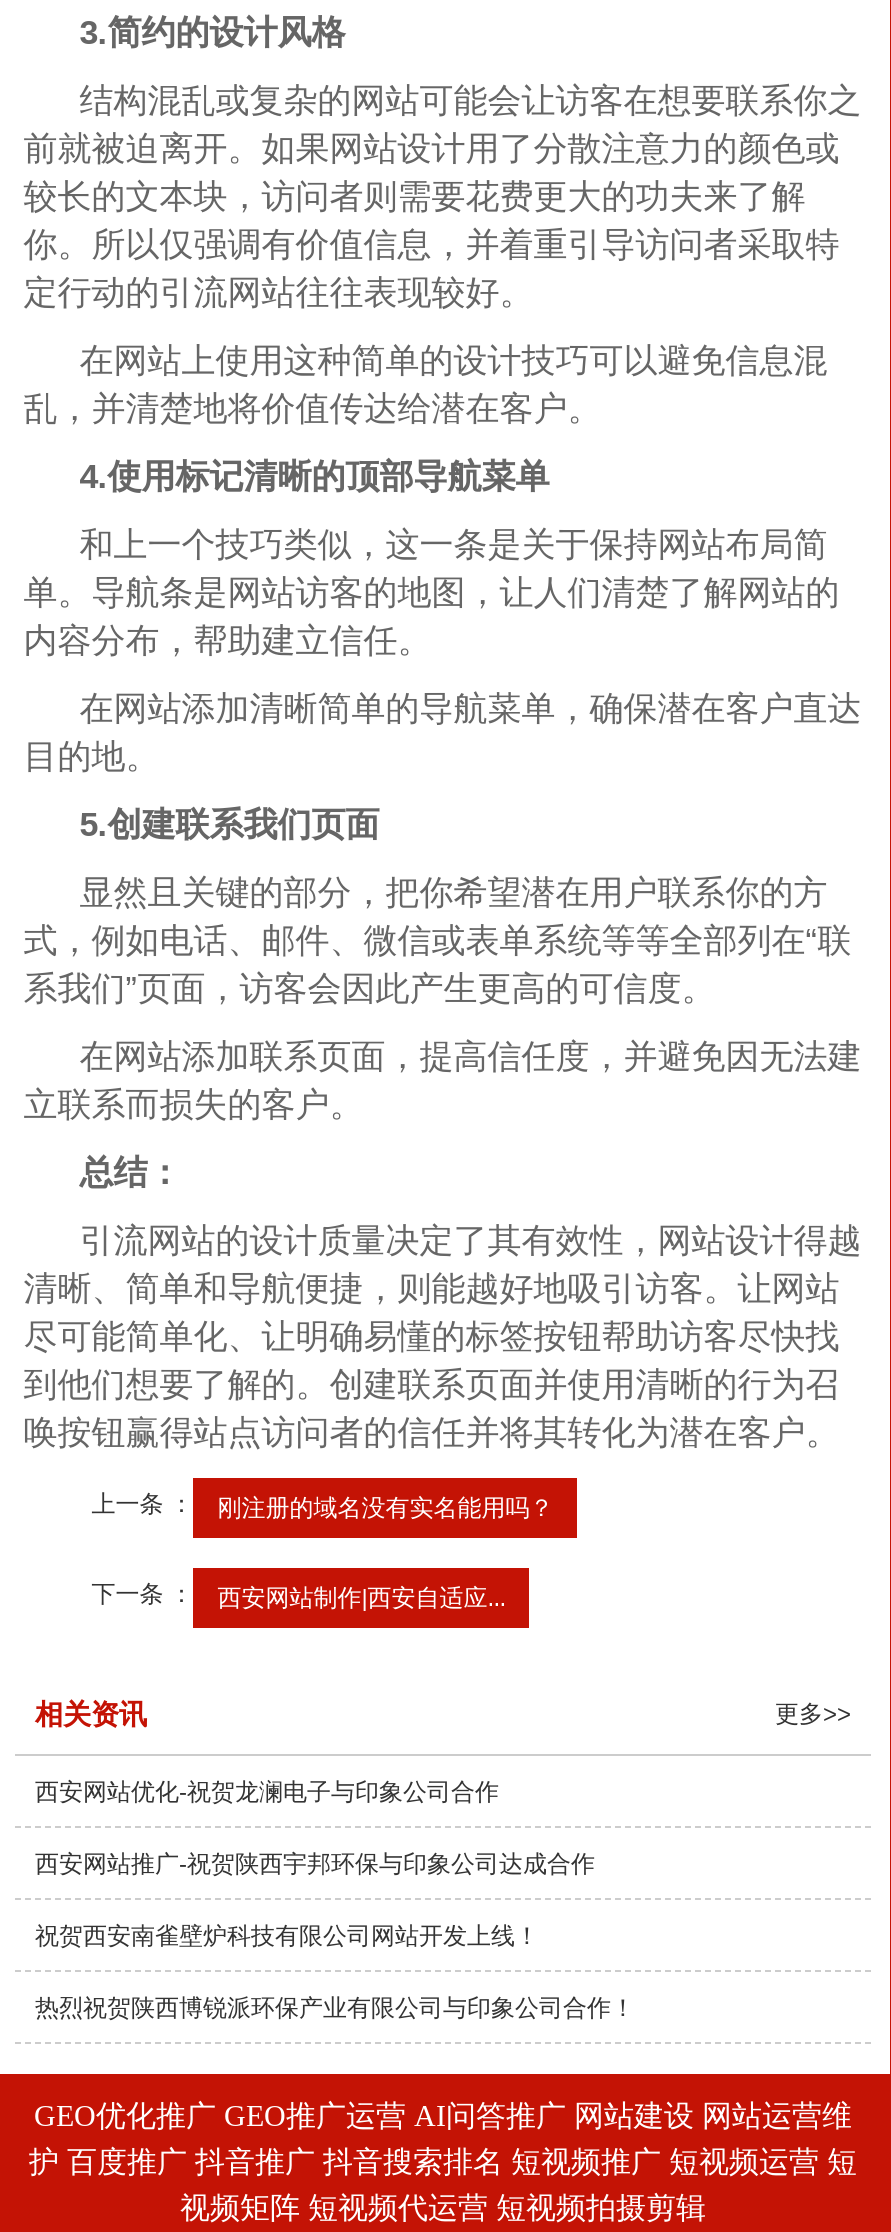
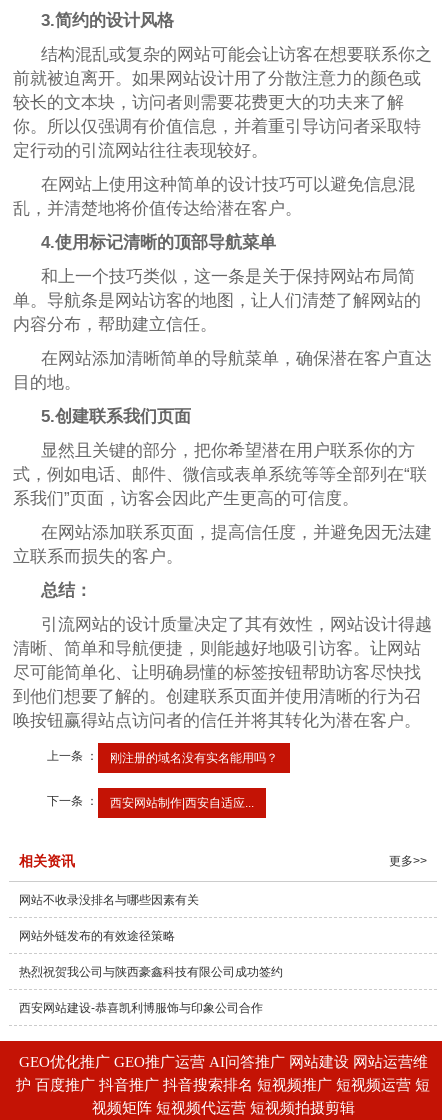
- 西安网站优化-祝贺龙澜电子与印象公司合作
+ 网站不收录没排名与哪些因素有关

- 西安网站推广-祝贺陕西宇邦环保与印象公司达成合作
+ 网站外链发布的有效途径策略

- 祝贺西安南雀壁炉科技有限公司网站开发上线！
+ 热烈祝贺我公司与陕西豪鑫科技有限公司成功签约

- 热烈祝贺陕西博锐派环保产业有限公司与印象公司合作！
+ 西安网站建设-恭喜凯利博服饰与印象公司合作
